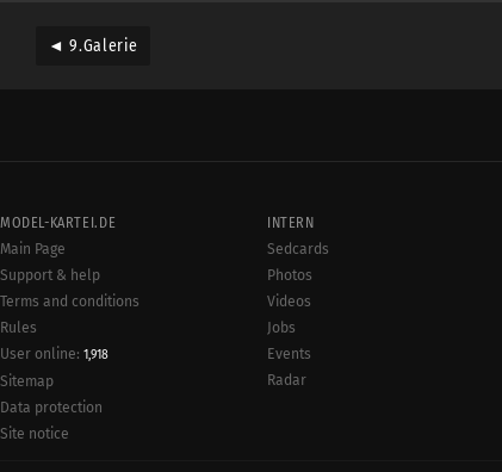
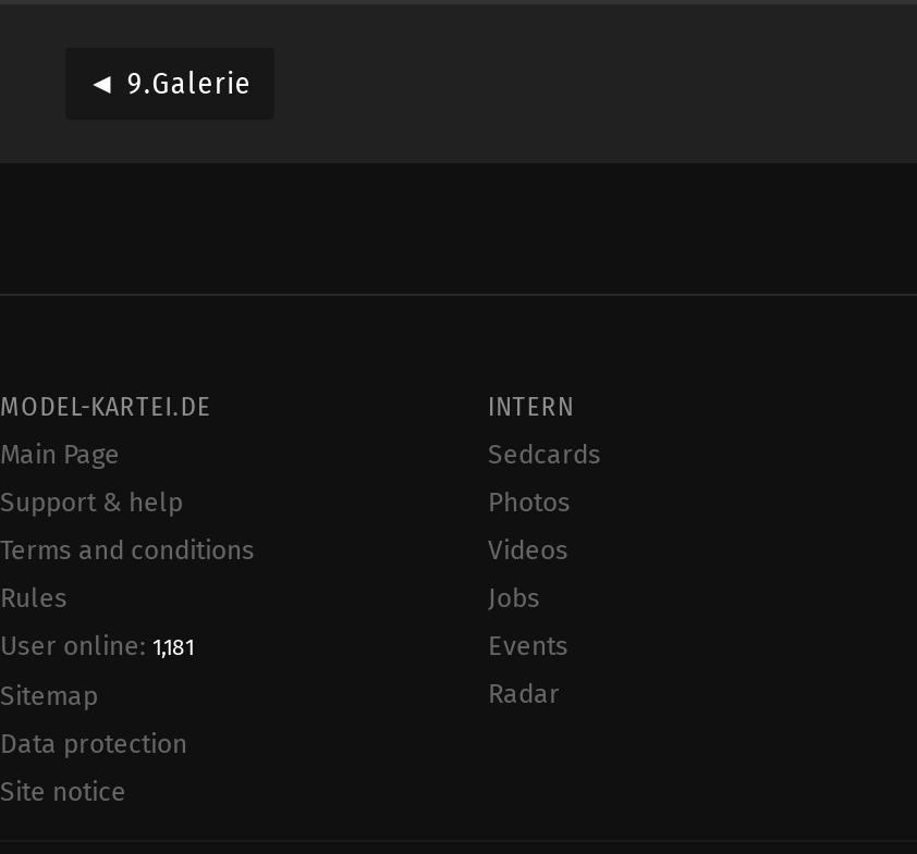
- User online: 1,918
+ User online: 1,181
